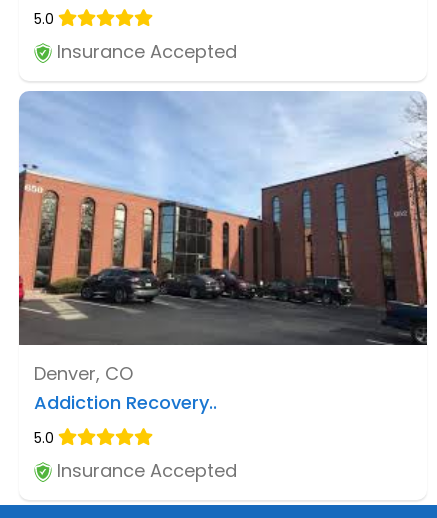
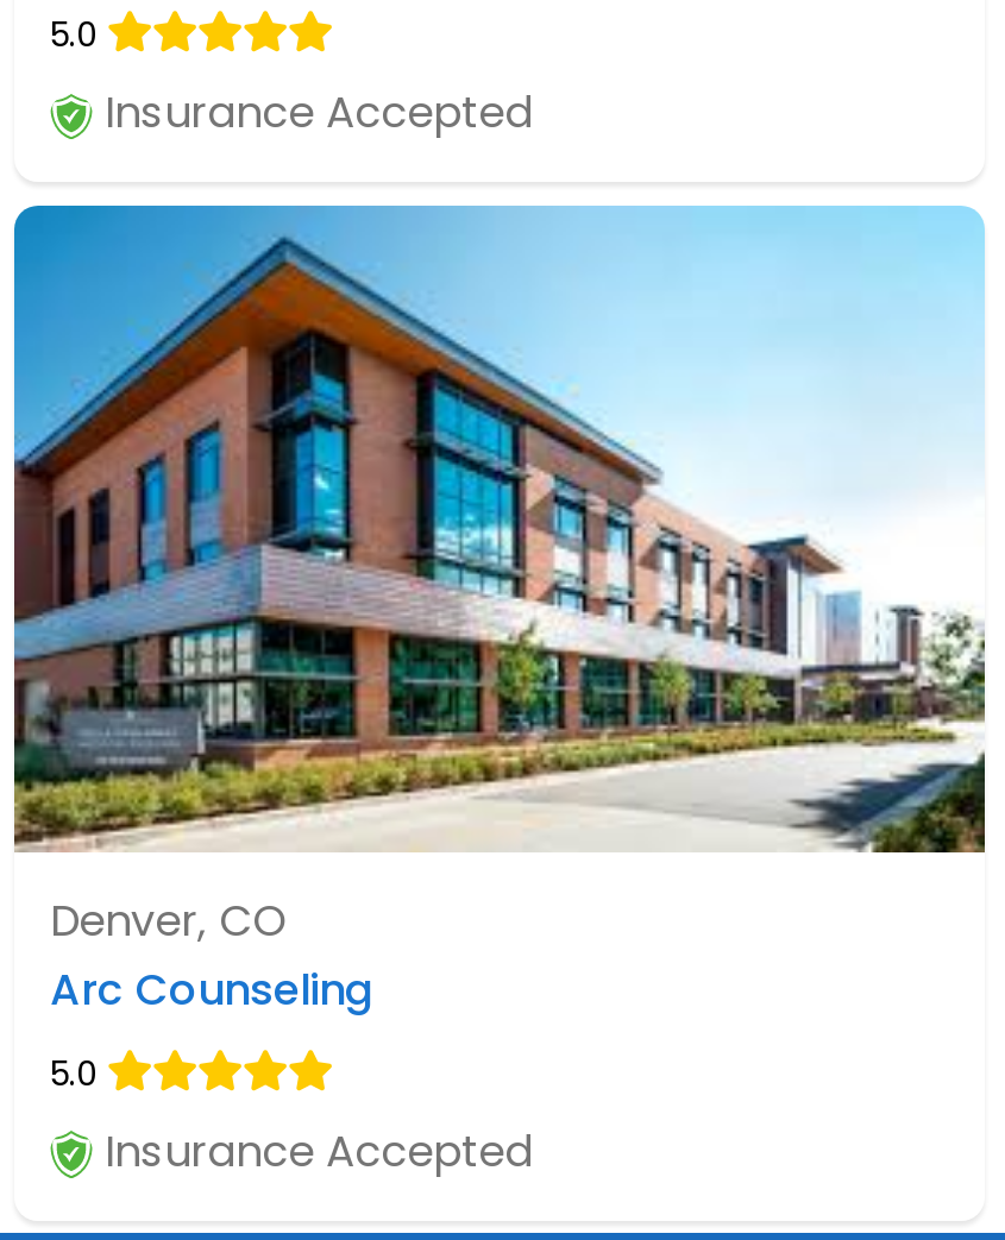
- [image]
+ [image]

- Addiction Recovery..
+ Arc Counseling
